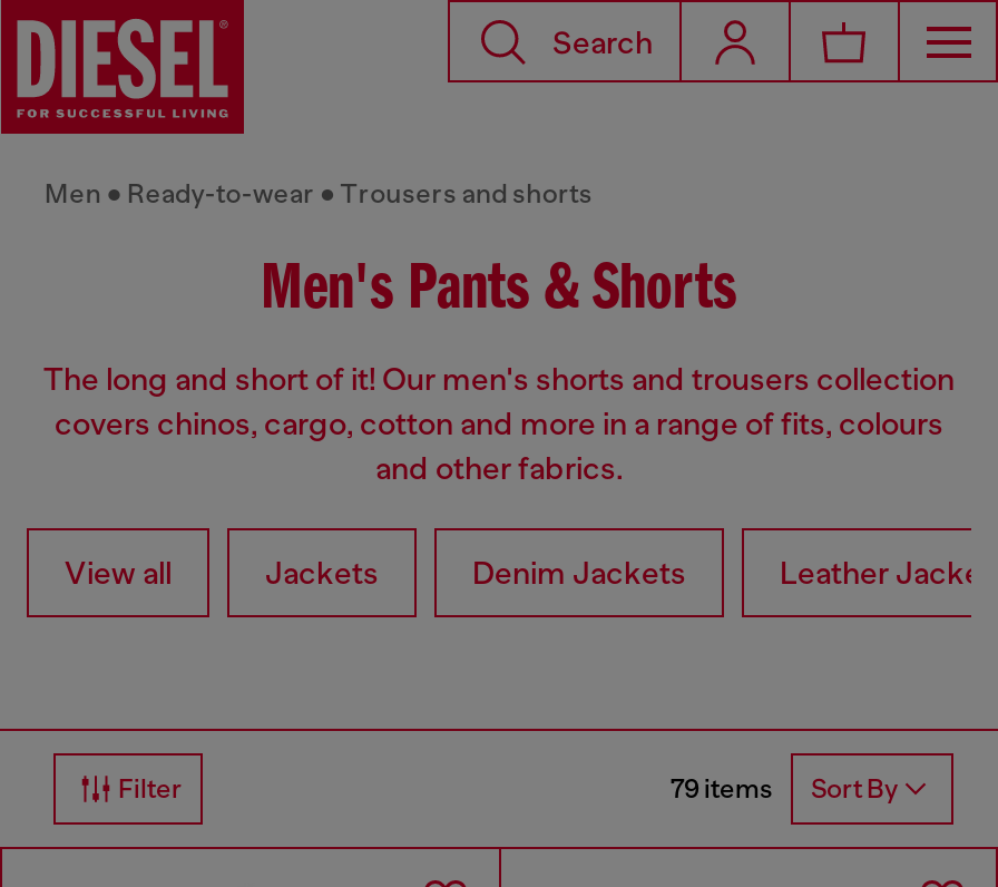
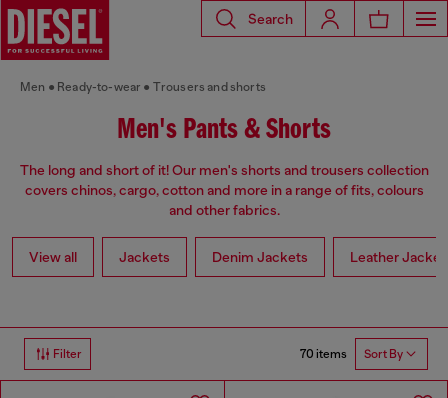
- 79 items Sort By
+ 70 items Sort By
